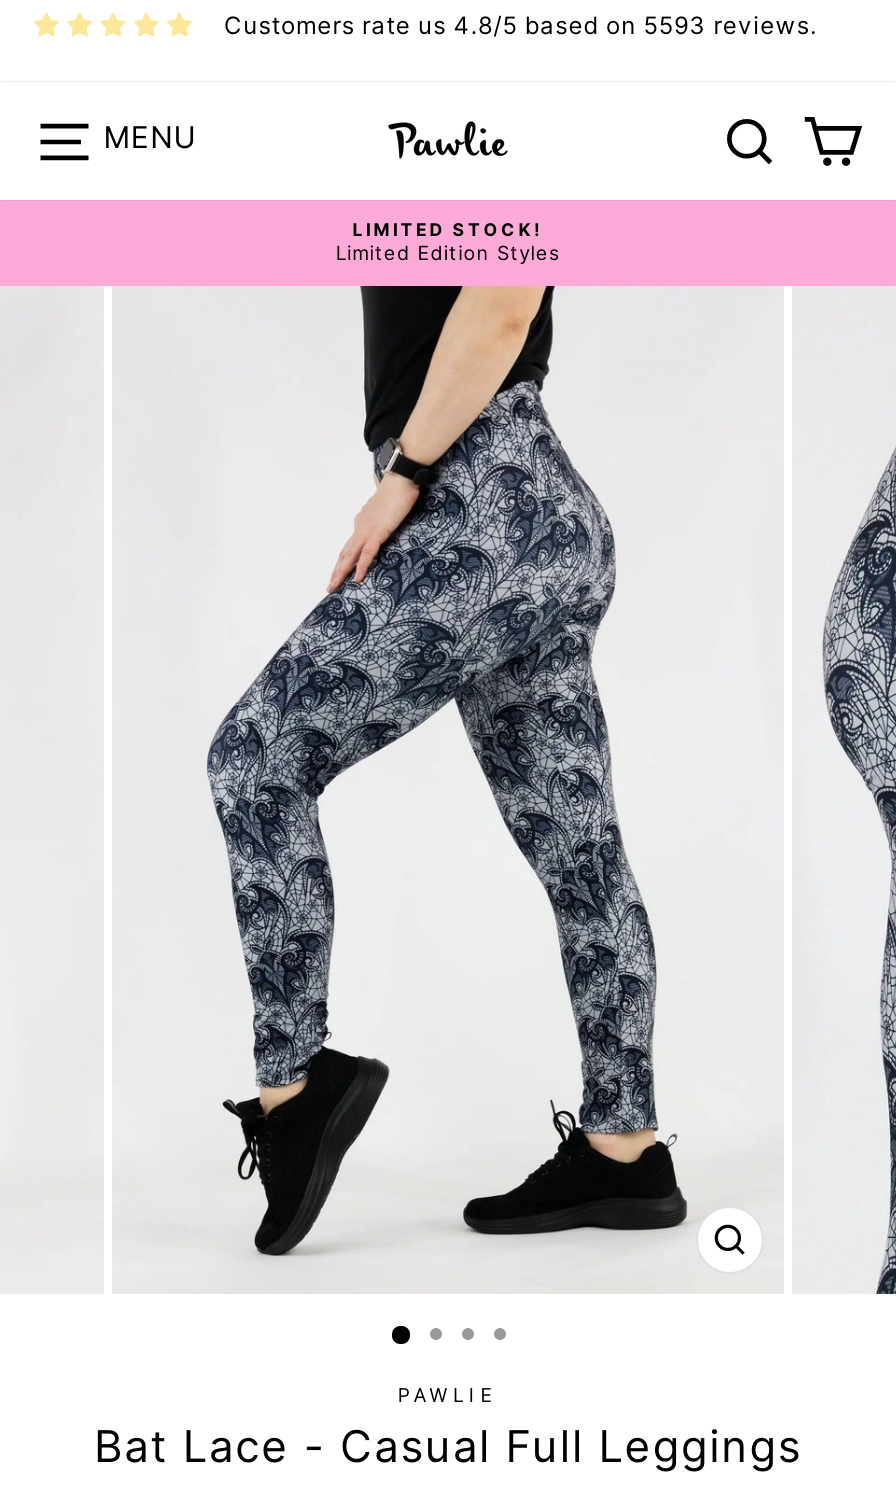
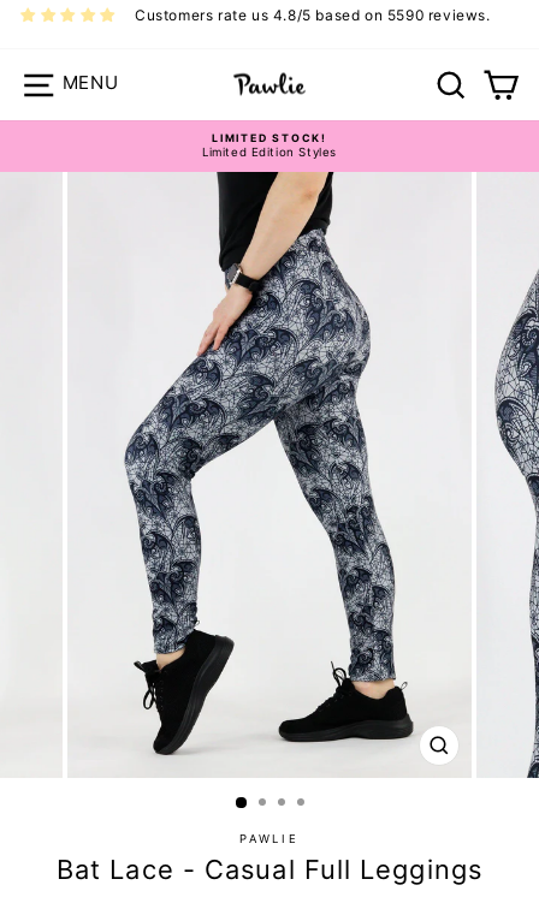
- Customers rate us 4.8/5 based on 5593 reviews.
+ Customers rate us 4.8/5 based on 5590 reviews.
